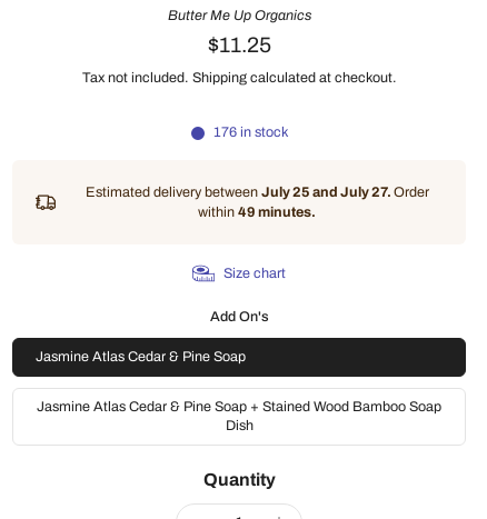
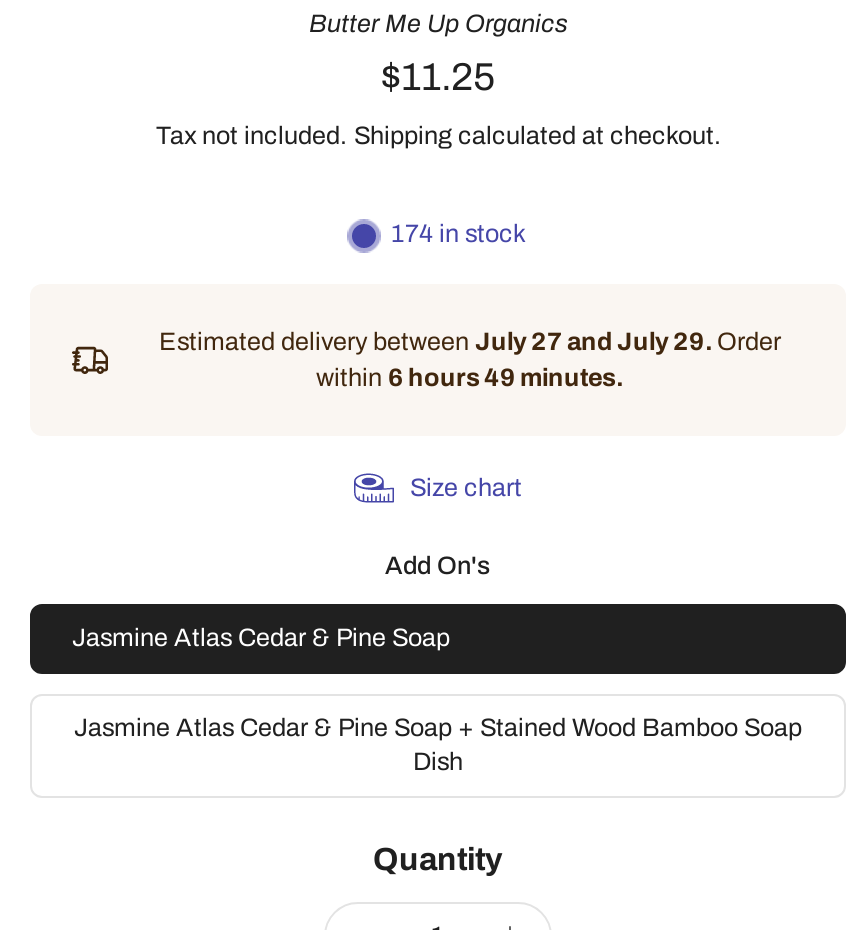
- 176 in stock
+ 174 in stock

- Estimated delivery between July 25 and July 27. Order
- within 49 minutes.
+ Estimated delivery between July 27 and July 29. Order
+ within 6 hours 49 minutes.
